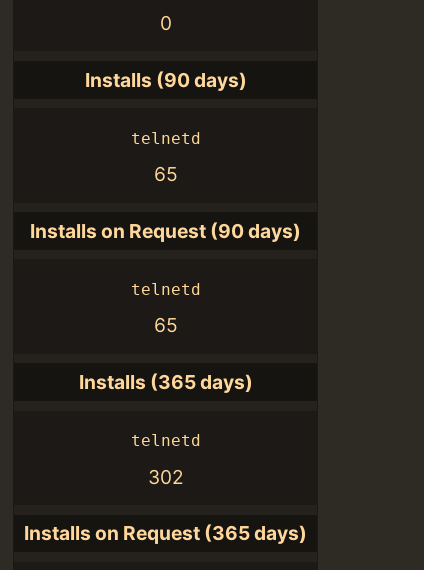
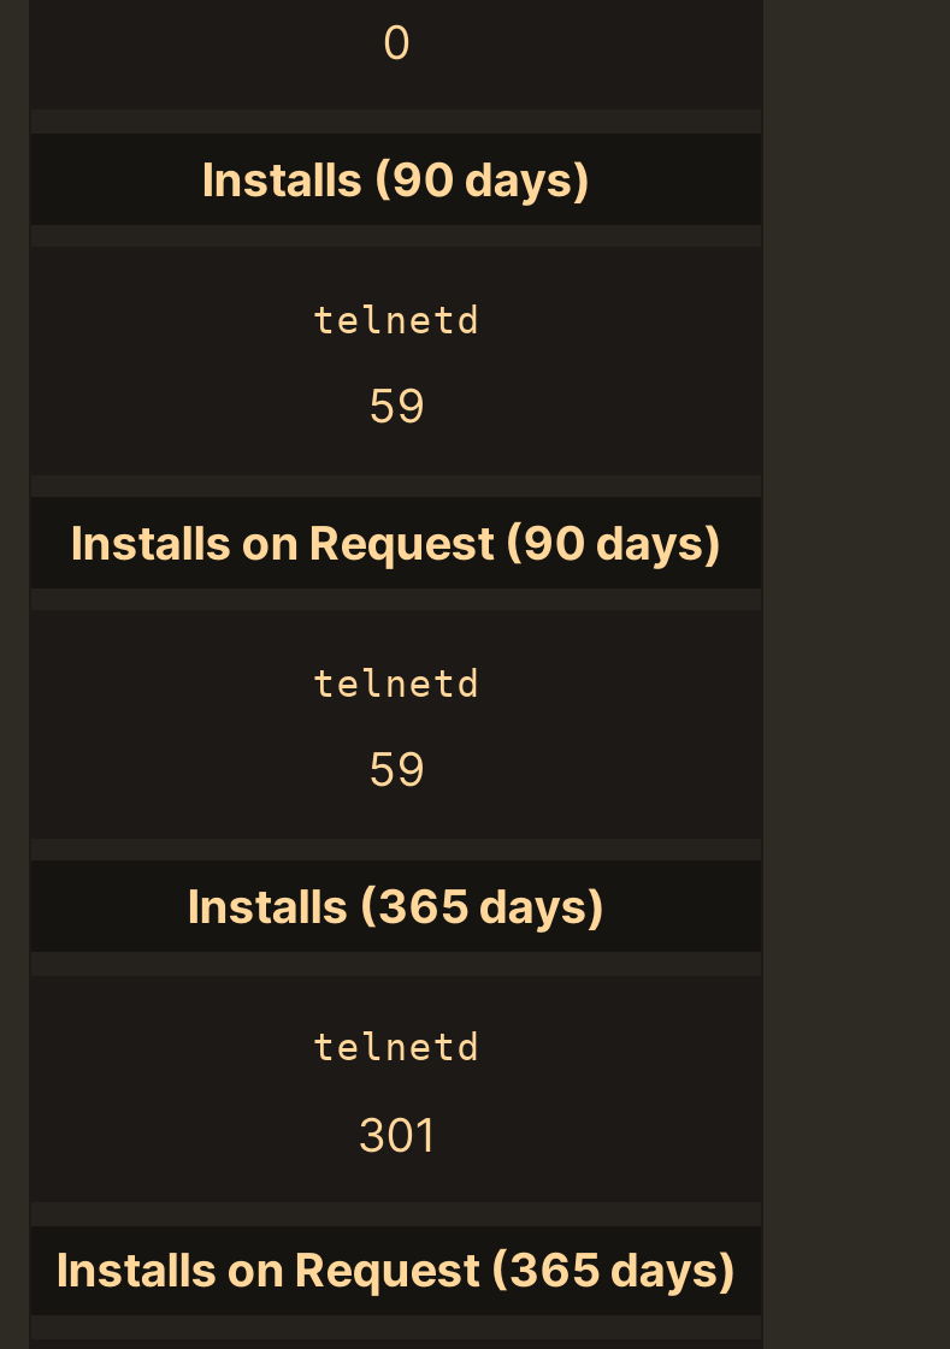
- 65
+ 59

- 65
+ 59

- 302
+ 301
